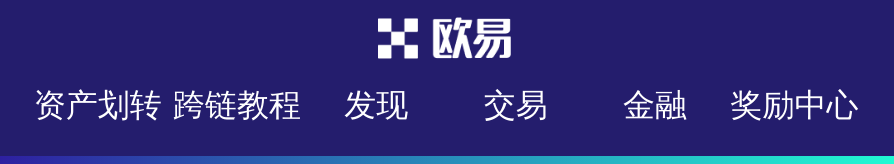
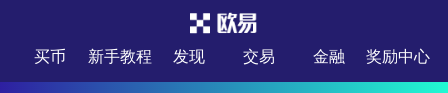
- 资产划转 跨链教程
+ 买币
+ 新手教程
